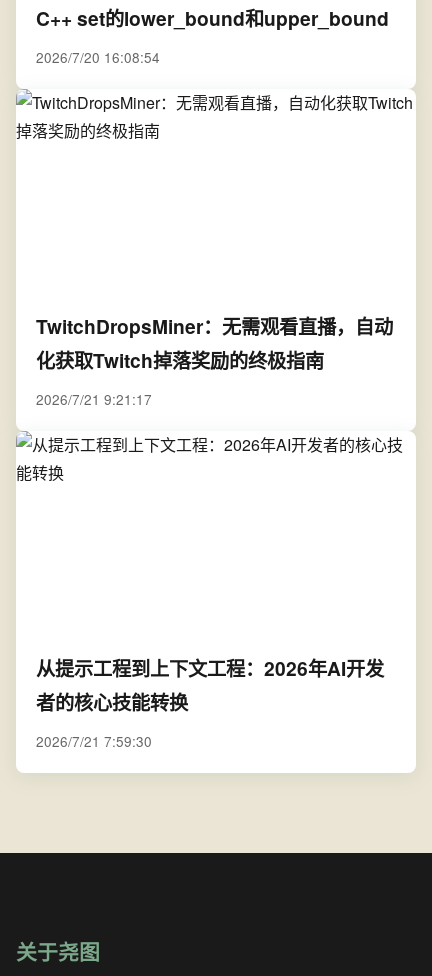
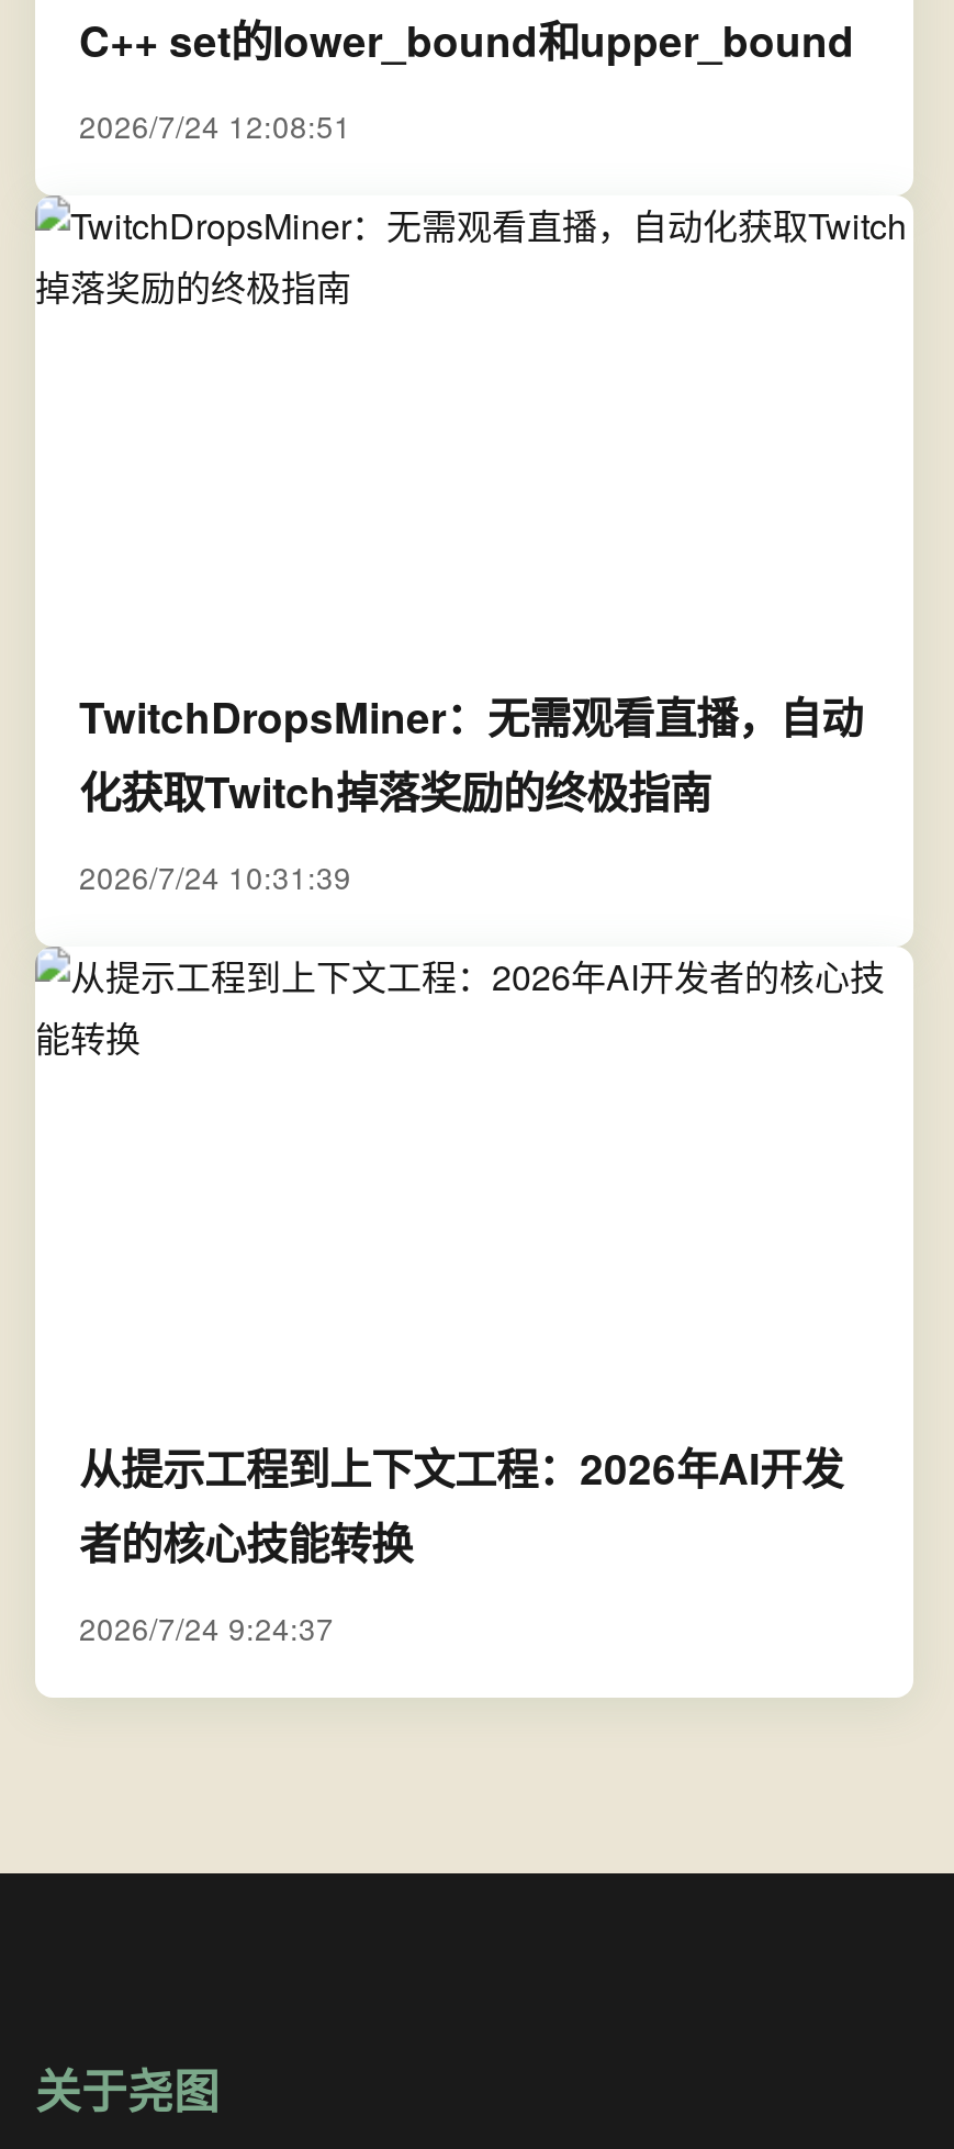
- 2026/7/20 16:08:54
+ 2026/7/24 12:08:51

- 2026/7/21 9:21:17
+ 2026/7/24 10:31:39

- 2026/7/21 7:59:30
+ 2026/7/24 9:24:37
